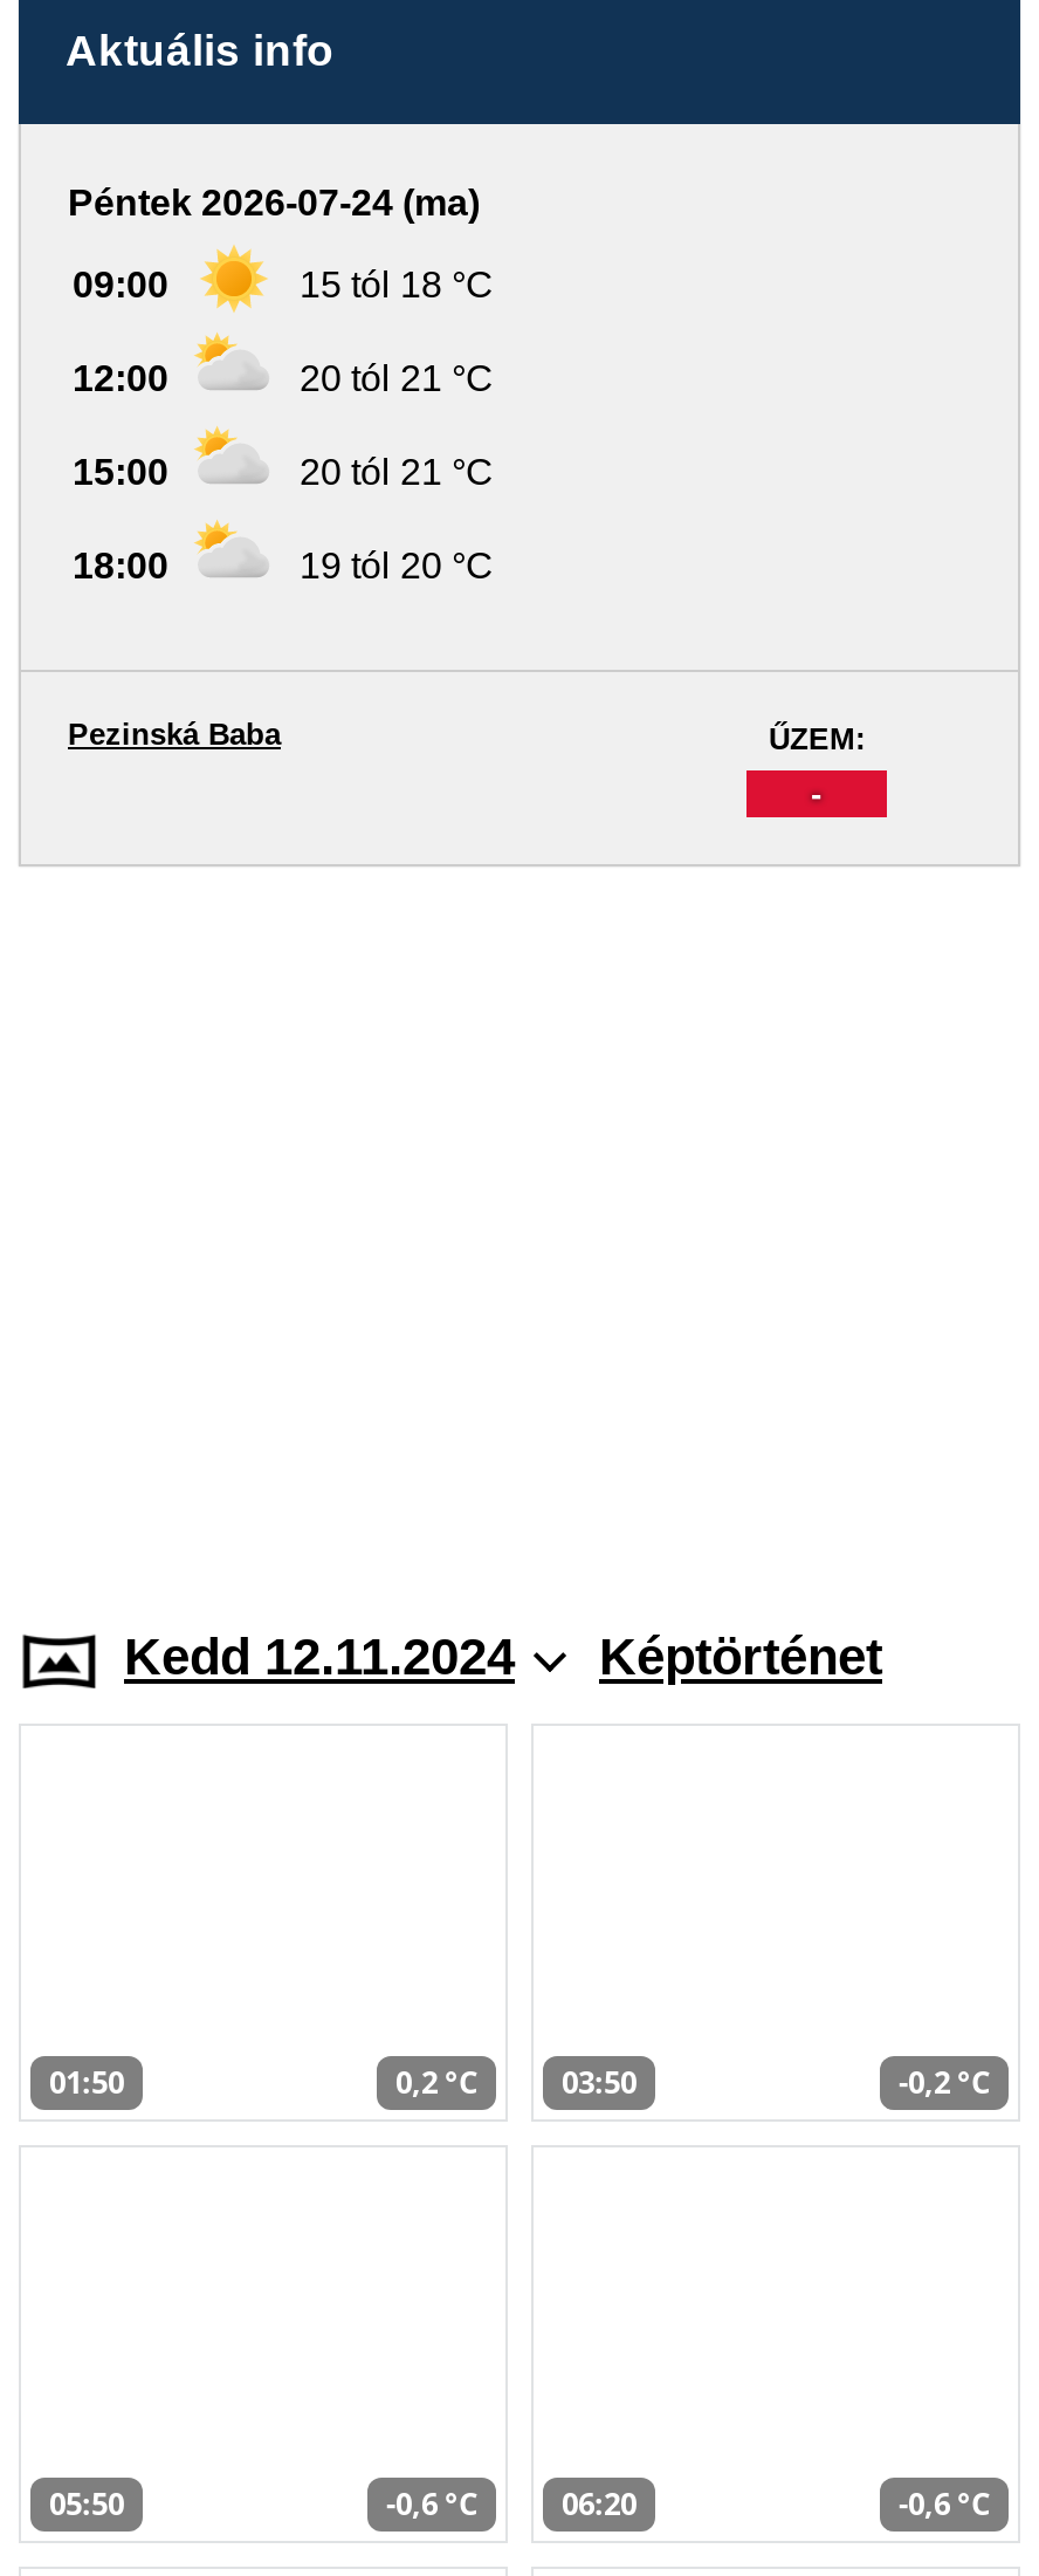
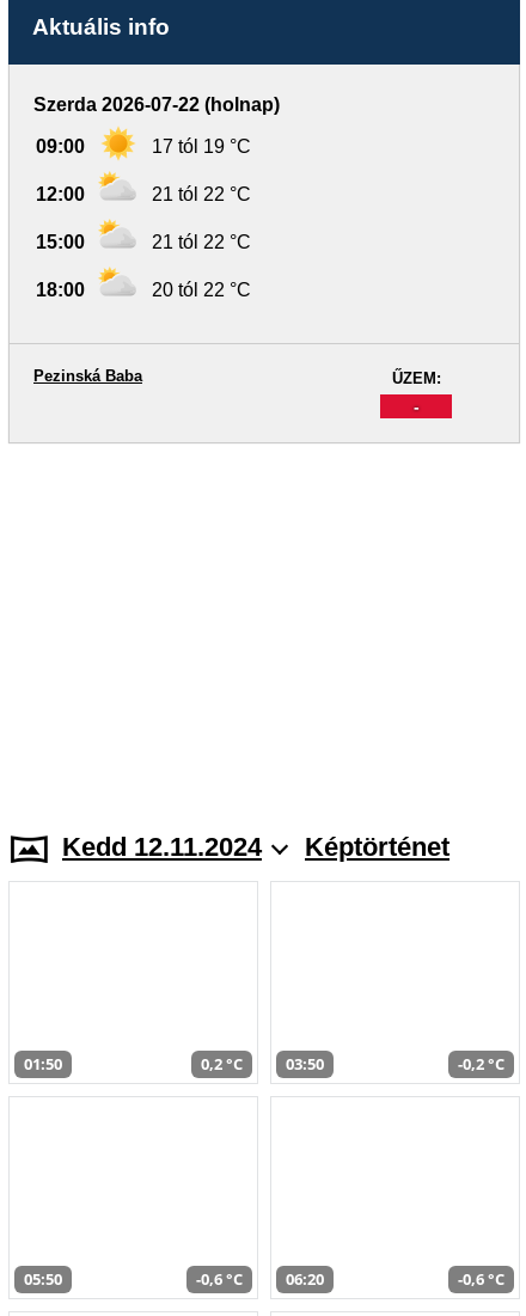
- Péntek 2026-07-24 (ma)
+ Szerda 2026-07-22 (holnap)

- 15 tól 18 °C
+ 17 tól 19 °C

- 20 tól 21 °C
+ 21 tól 22 °C

- 20 tól 21 °C
+ 21 tól 22 °C

- 19 tól 20 °C
+ 20 tól 22 °C
